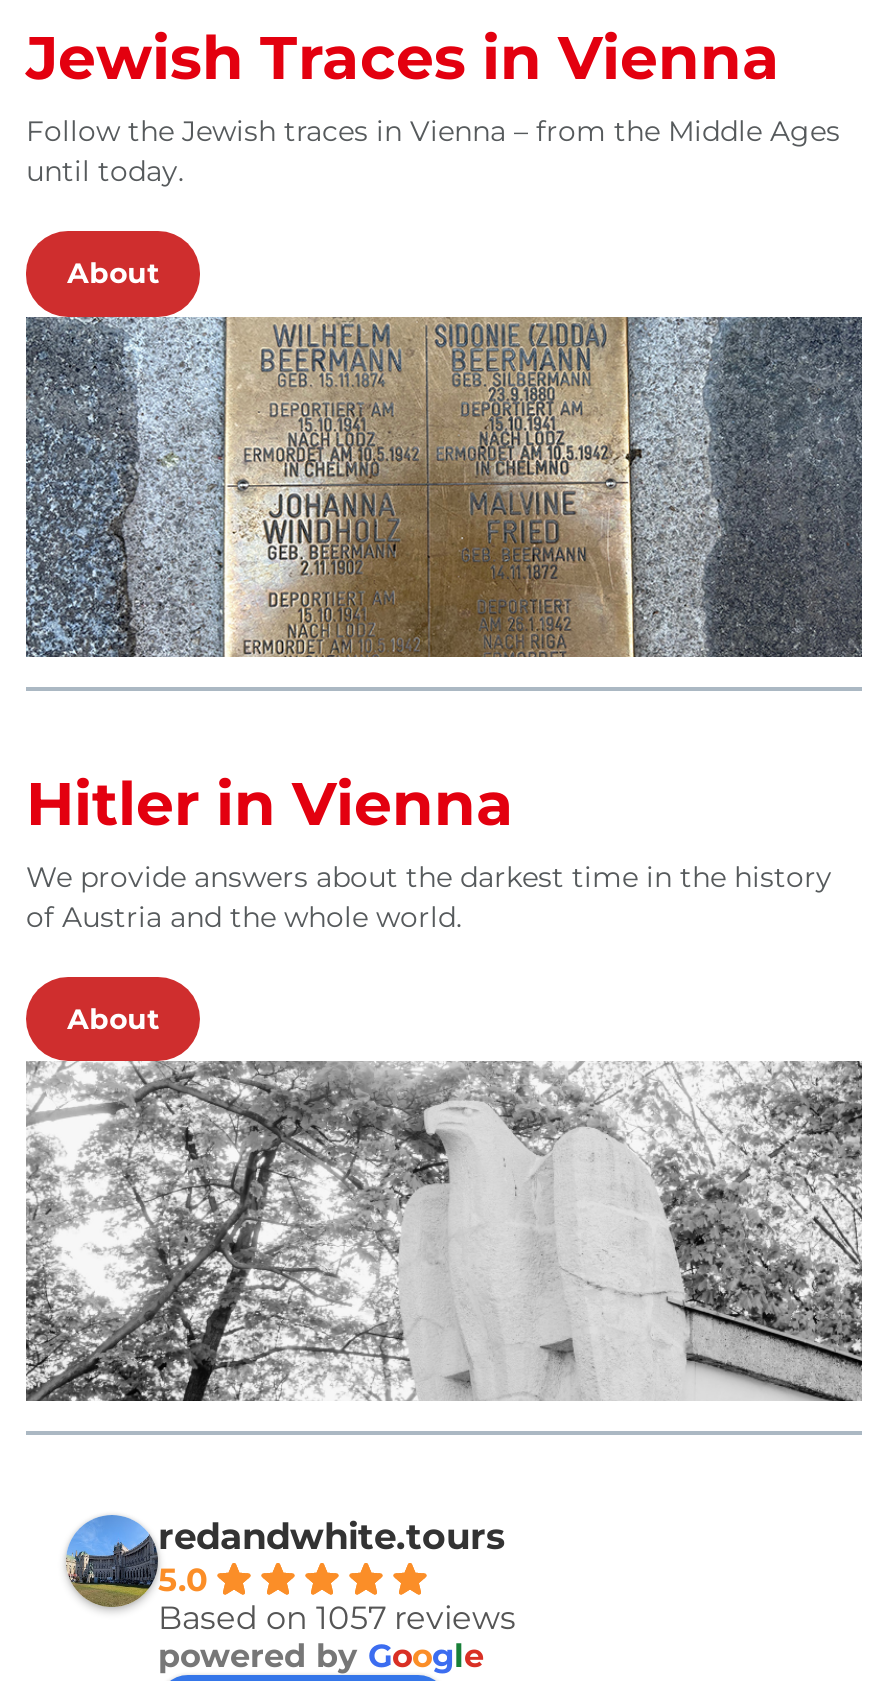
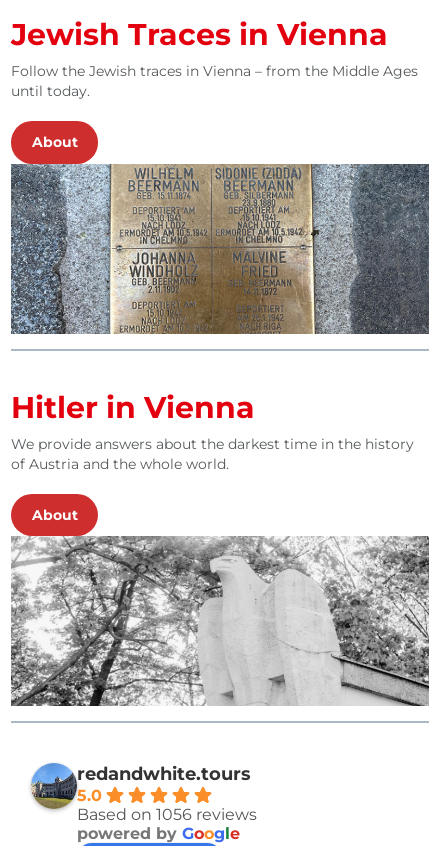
- Based on 1057 reviews
+ Based on 1056 reviews
